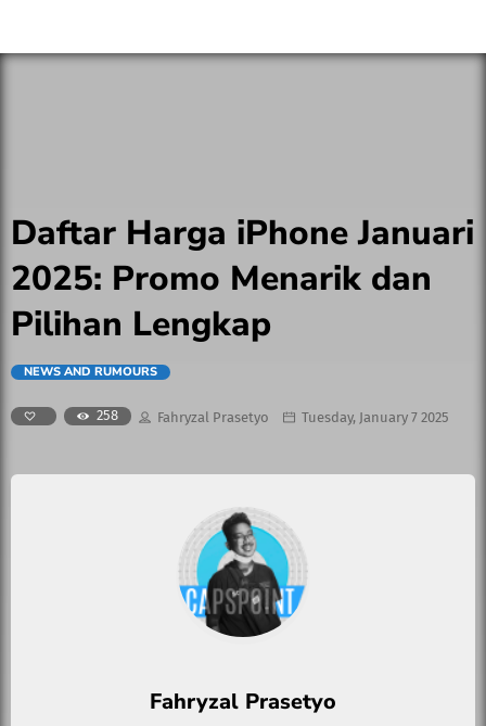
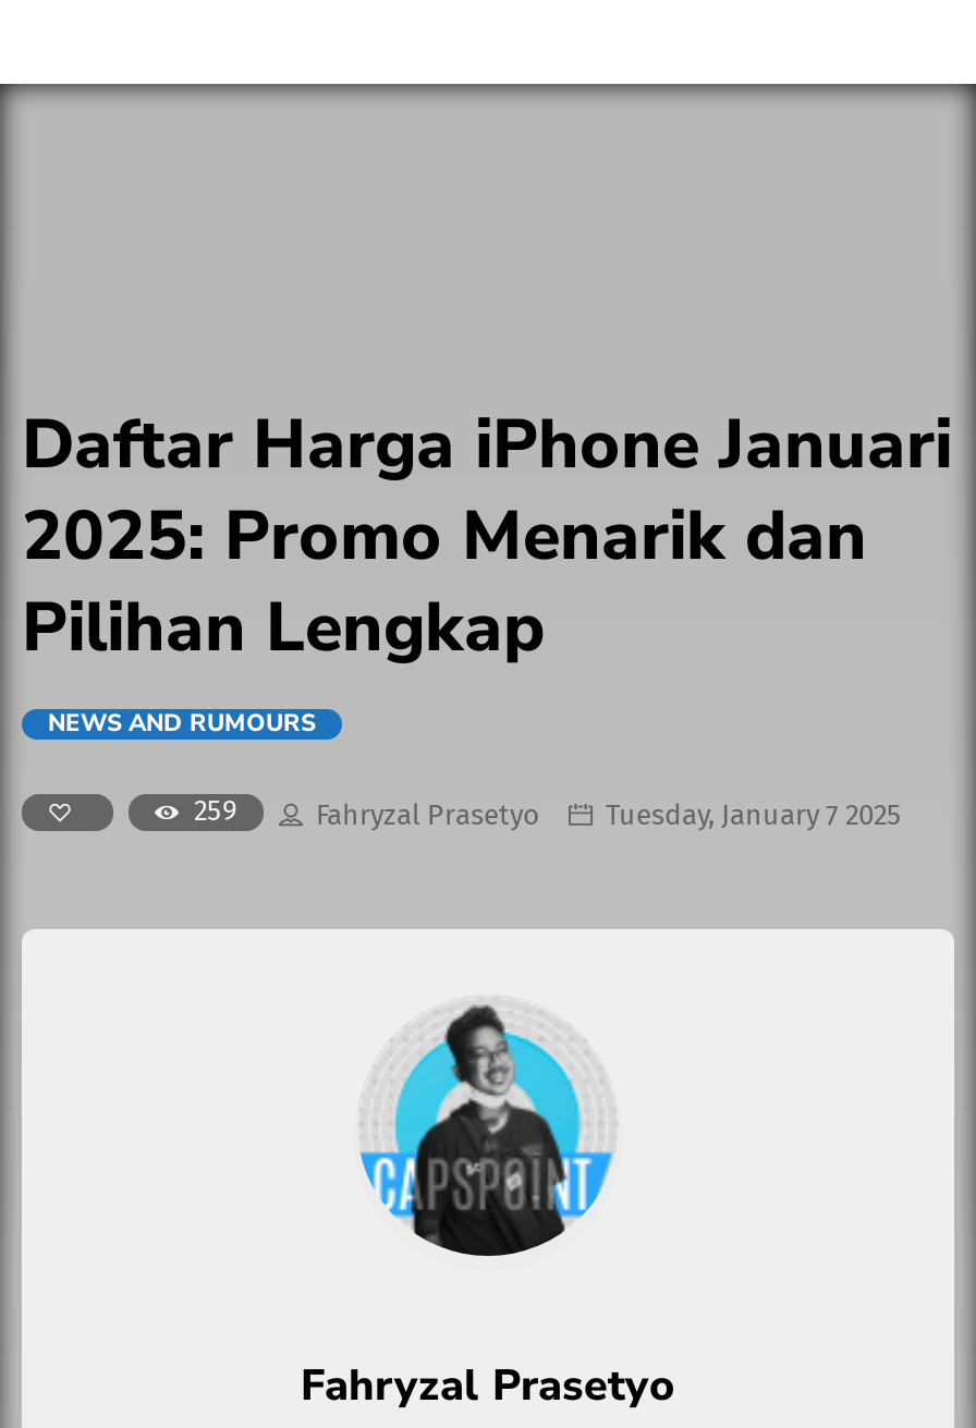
- 258
+ 259
